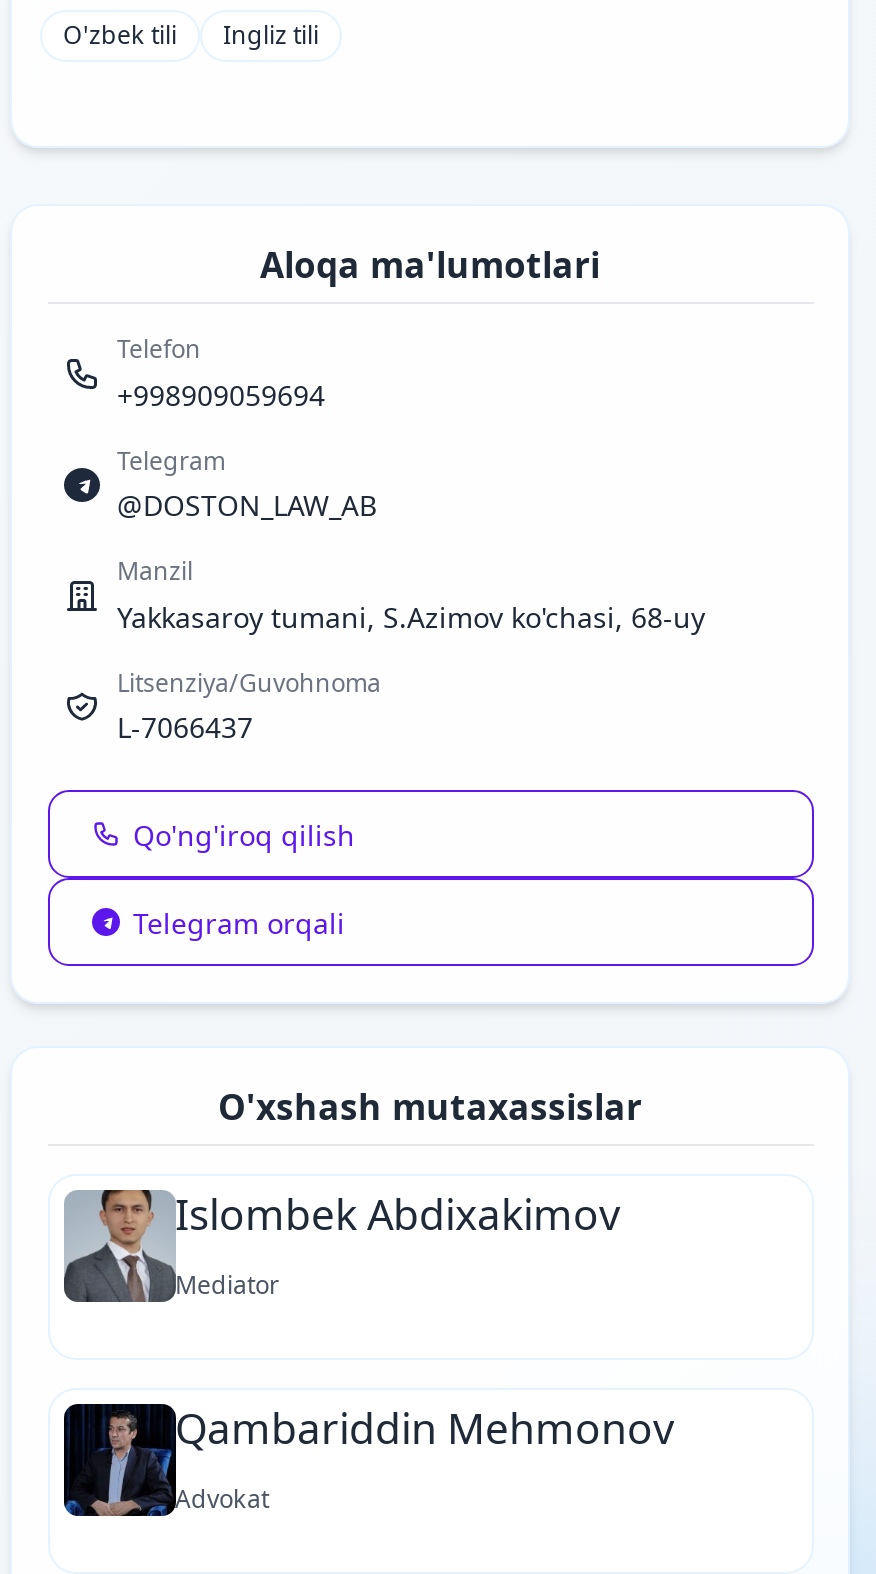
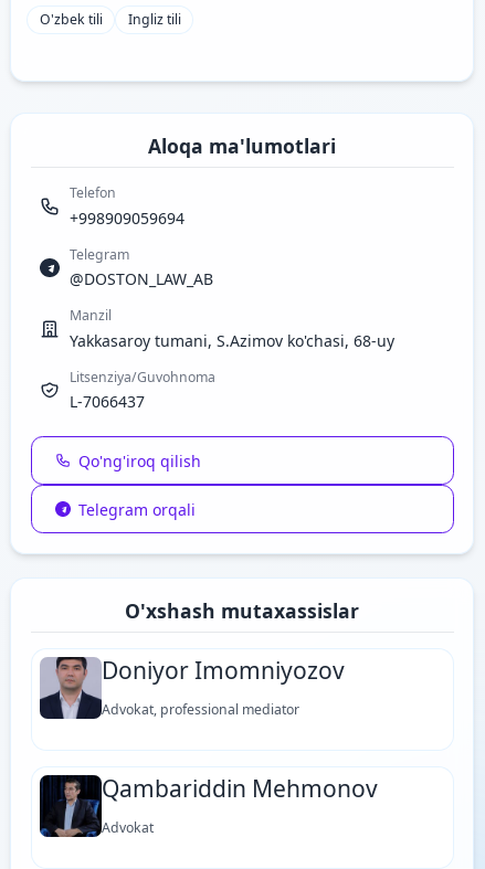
- [image]
- Islombek Abdixakimov
+ [image]
+ Doniyor Imomniyozov

- Mediator
+ Advokat, professional mediator
